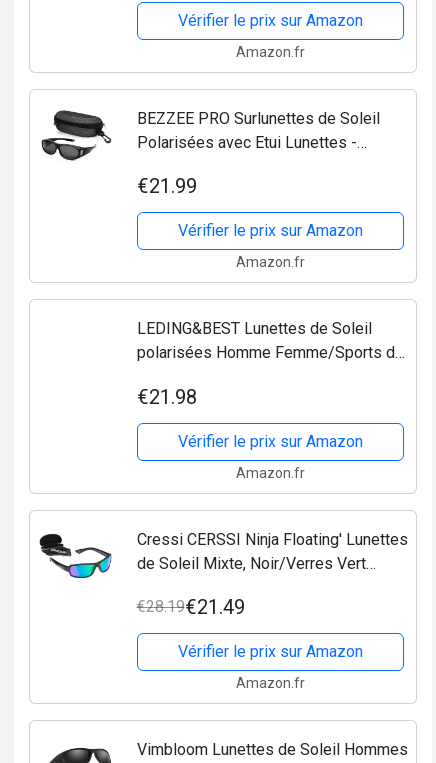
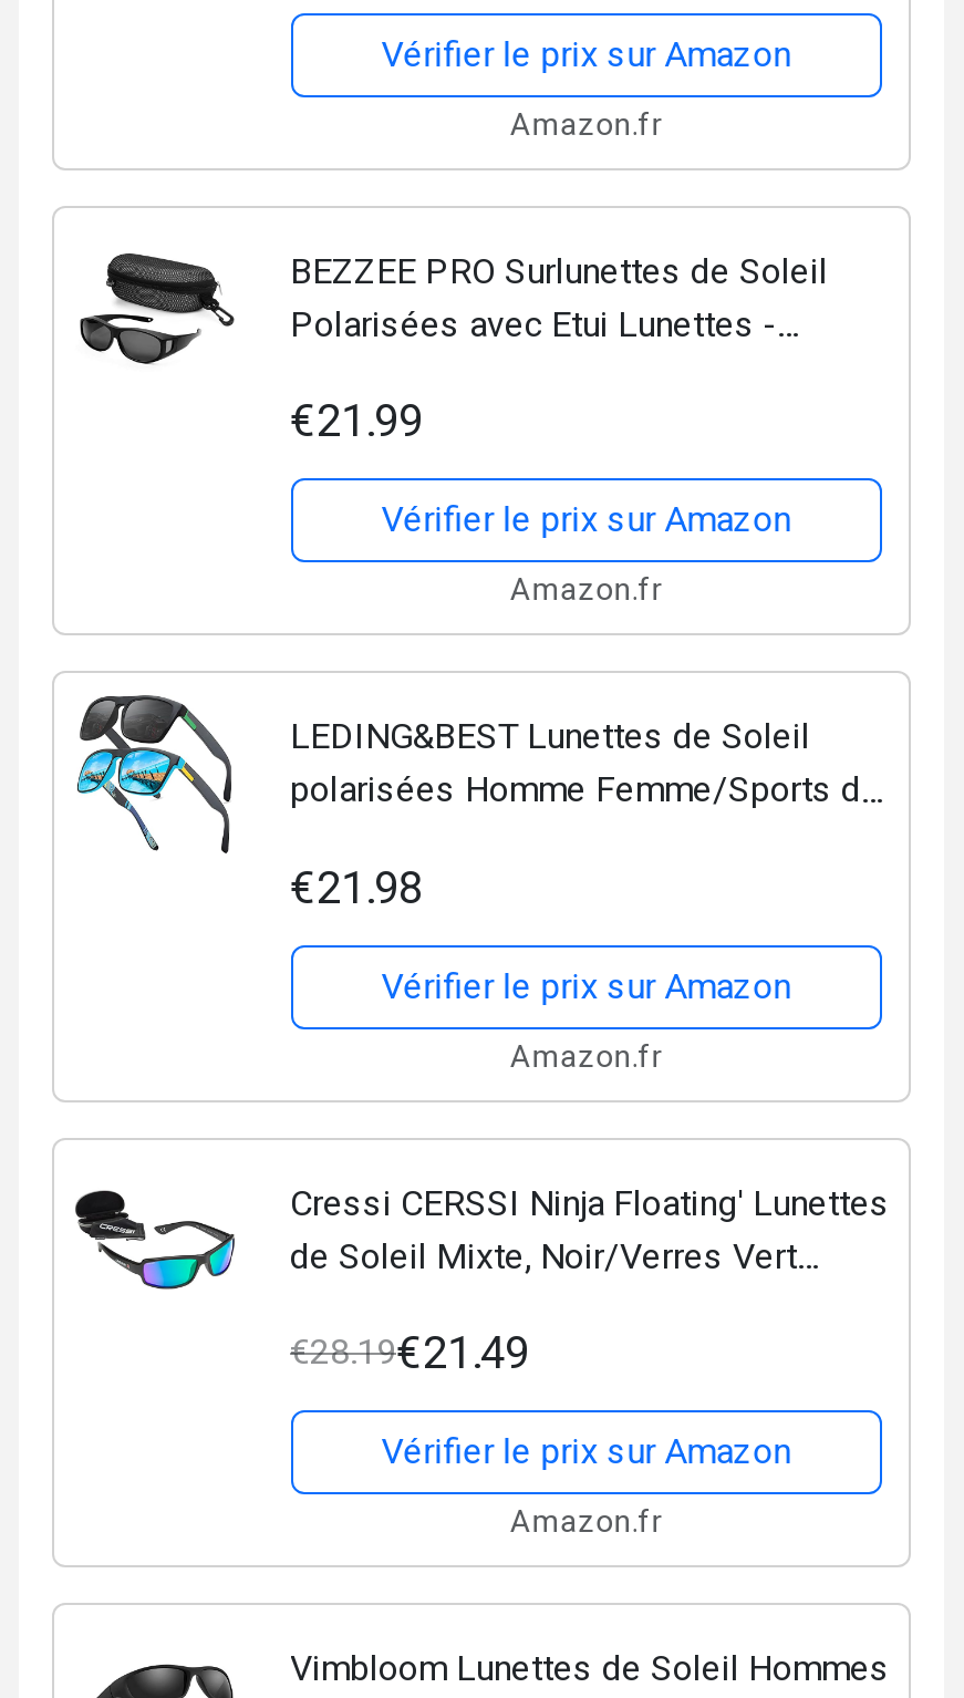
+ [image]
